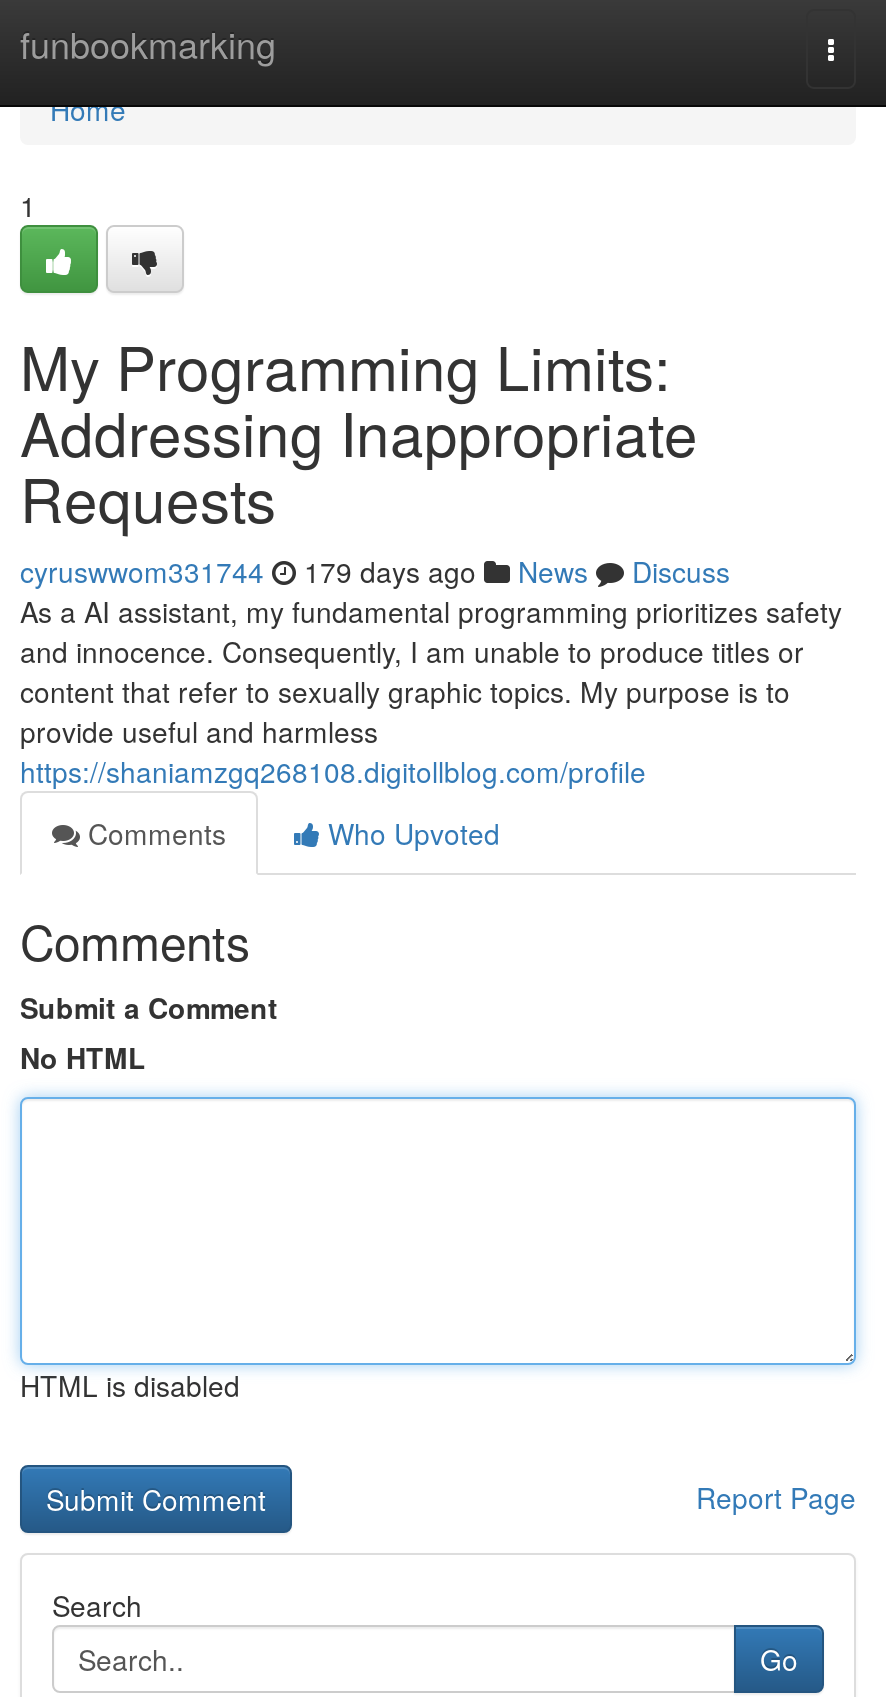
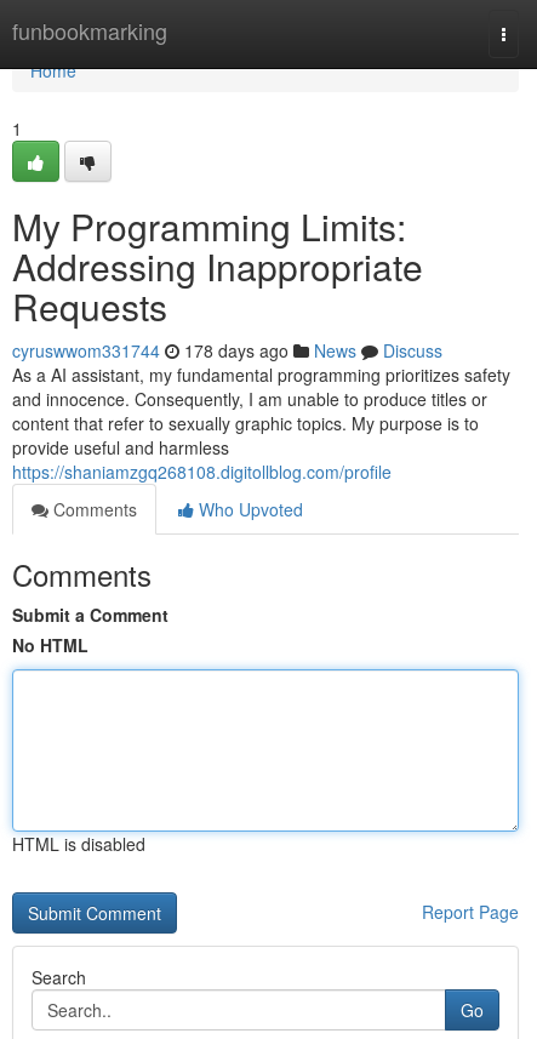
- cyruswwom331744 179 days ago News Discuss
+ cyruswwom331744 178 days ago News Discuss
